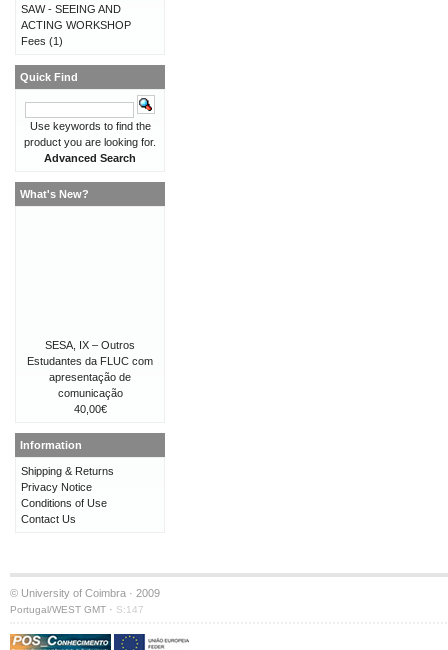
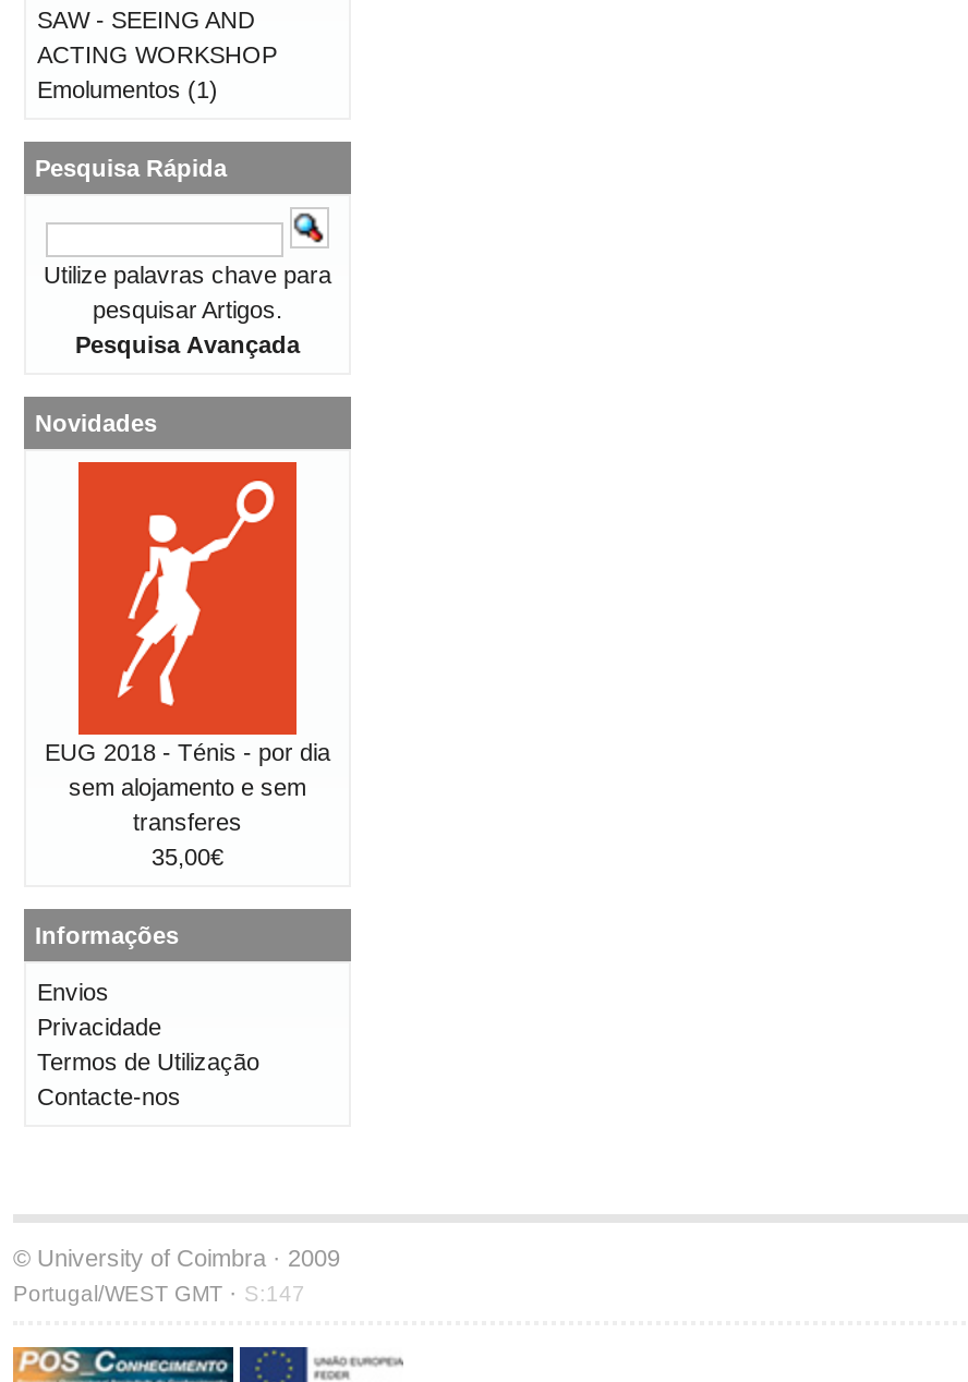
- Fees (1)
+ Emolumentos (1)

+ [image]

- Quick Find
+ Pesquisa Rápida

- Use keywords to find the
- product you are looking for.
- Advanced Search
+ Utilize palavras chave para
+ pesquisar Artigos.
+ Pesquisa Avançada

- What's New?
+ Novidades

- SESA, IX – Outros
- Estudantes da FLUC com
- apresentação de
- comunicação
- 40,00€
+ EUG 2018 - Ténis - por dia
+ sem alojamento e sem
+ transferes
+ 35,00€

- Information
+ Informações

- Shipping & Returns
- Privacy Notice
- Conditions of Use
- Contact Us
+ Envios
+ Privacidade
+ Termos de Utilização
+ Contacte-nos
